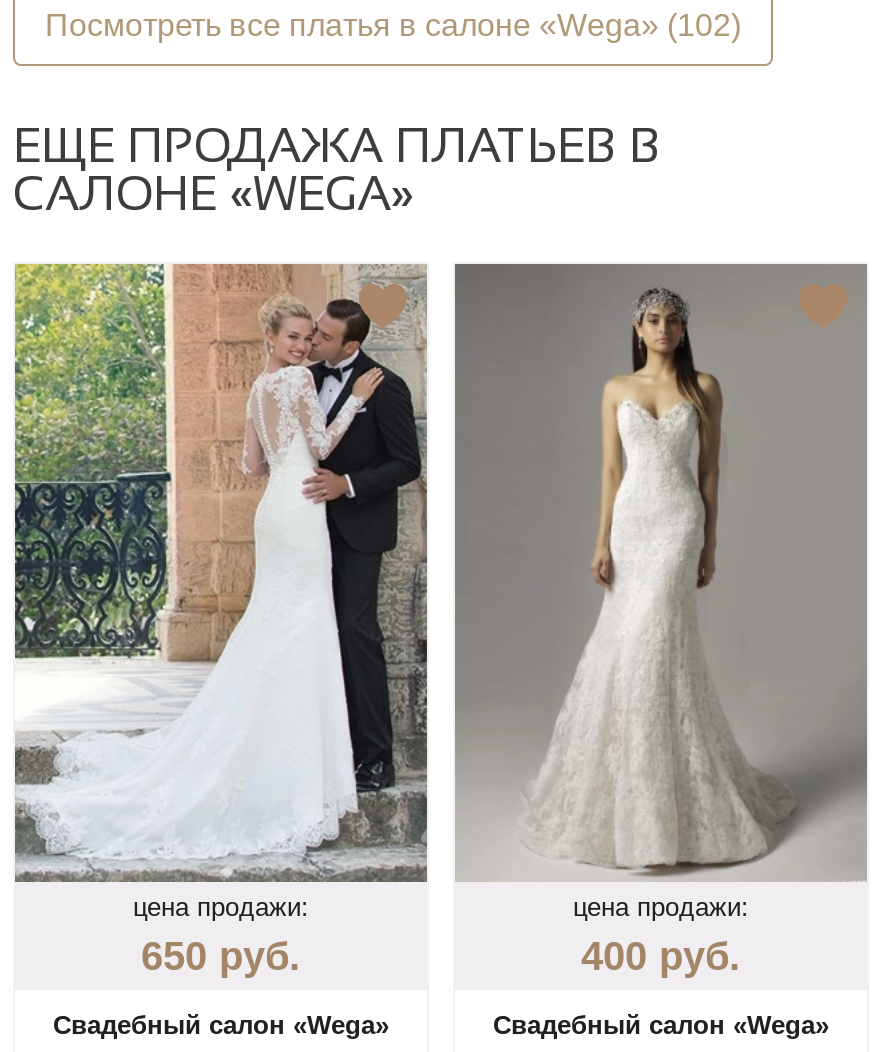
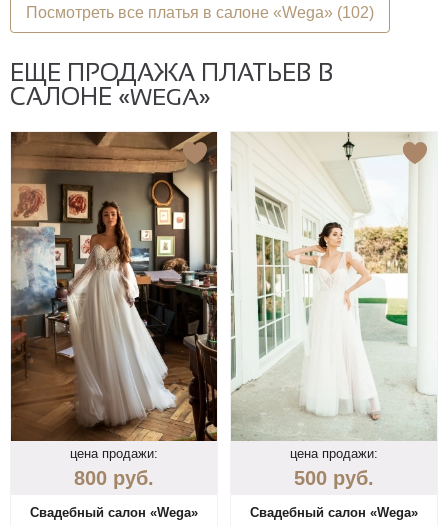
- [image]
- 650 руб.
+ [image]
+ 800 руб.

- [image]
- 400 руб.
+ [image]
+ 500 руб.
